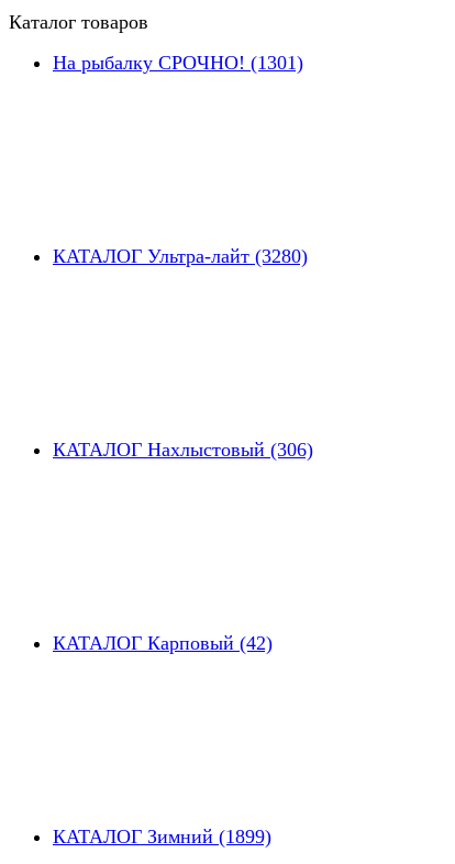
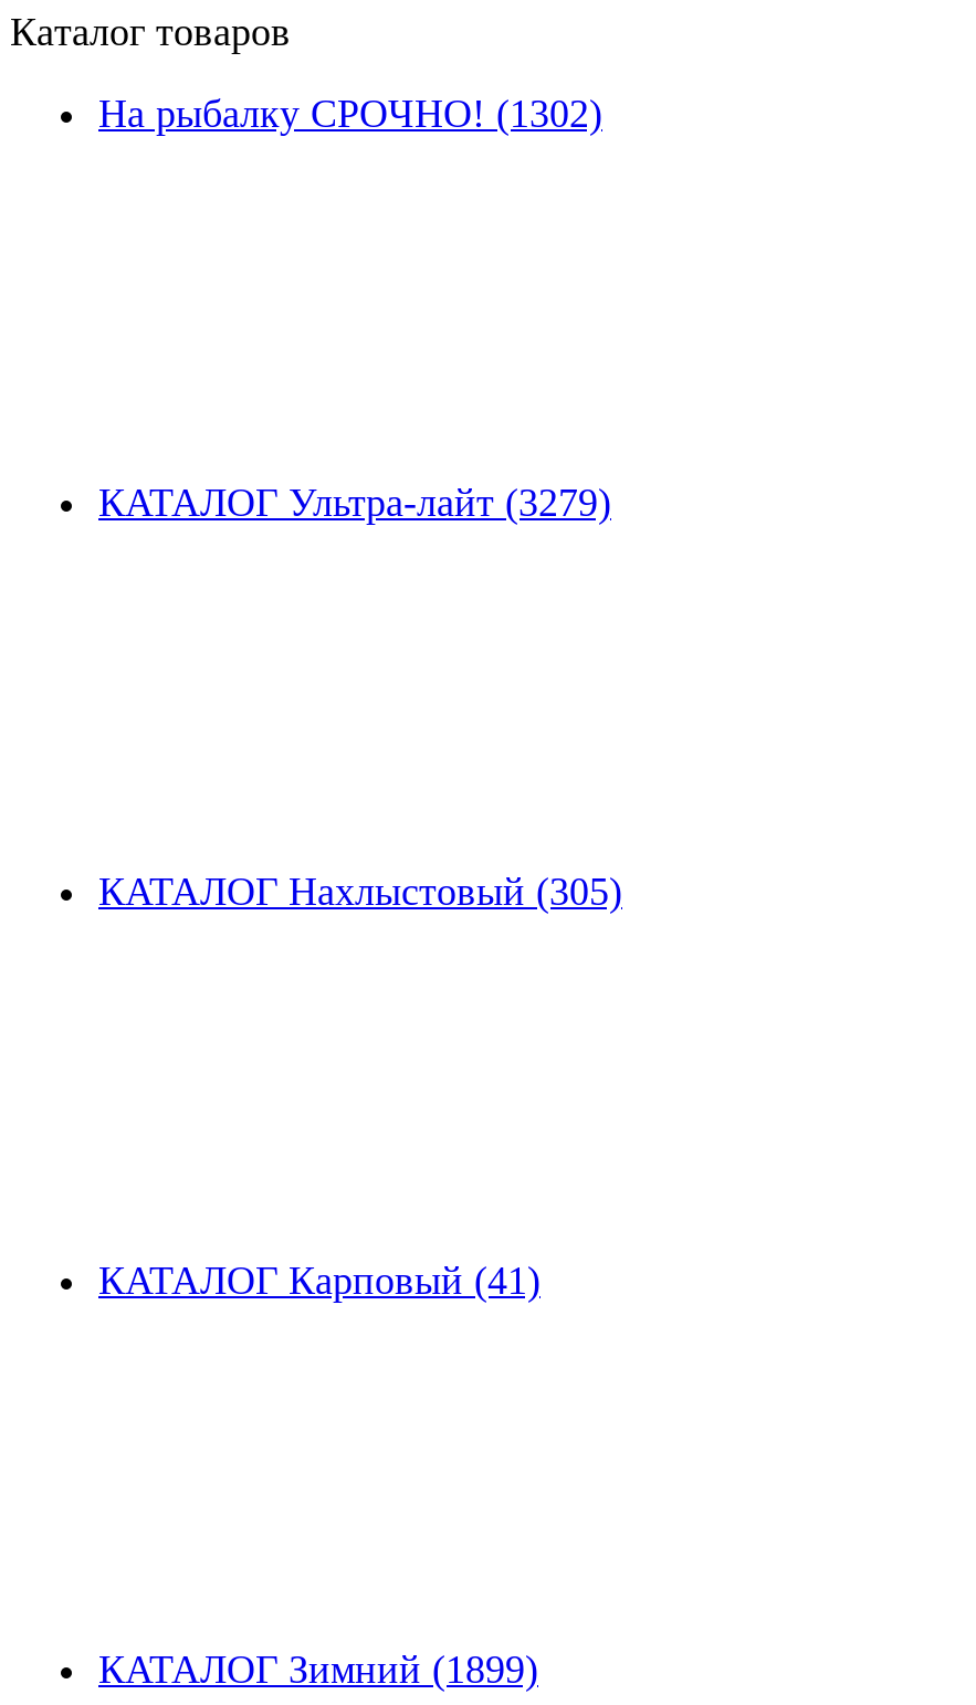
- На рыбалку СРОЧНО! (1301)
+ На рыбалку СРОЧНО! (1302)

- КАТАЛОГ Ультра-лайт (3280)
+ КАТАЛОГ Ультра-лайт (3279)

- КАТАЛОГ Нахлыстовый (306)
+ КАТАЛОГ Нахлыстовый (305)

- КАТАЛОГ Карповый (42)
+ КАТАЛОГ Карповый (41)
